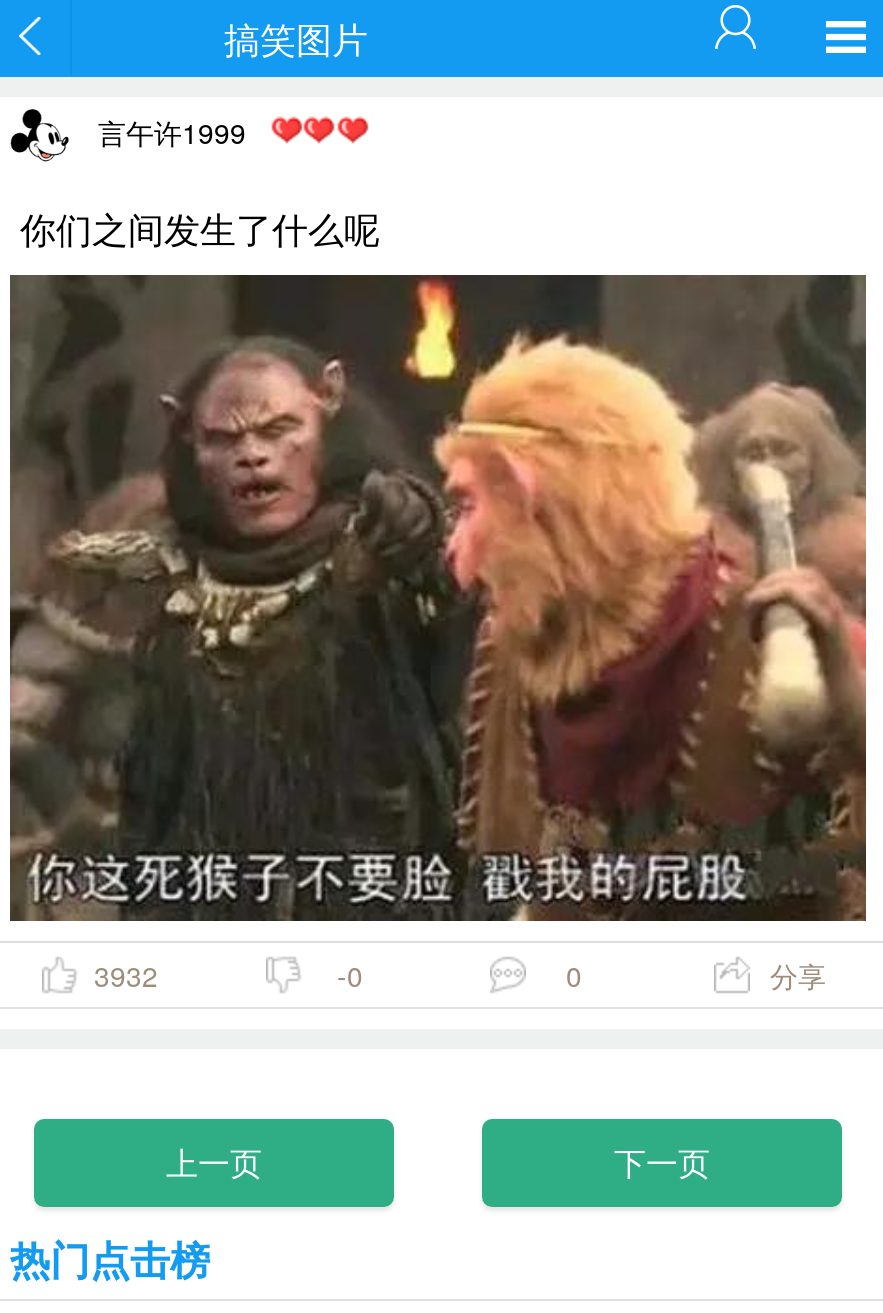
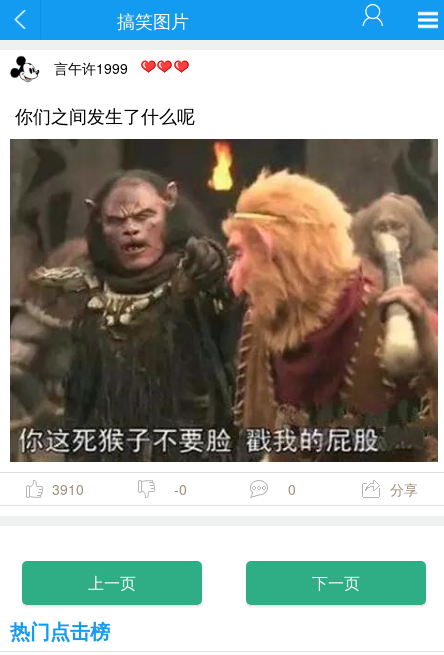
- 3932
+ 3910
